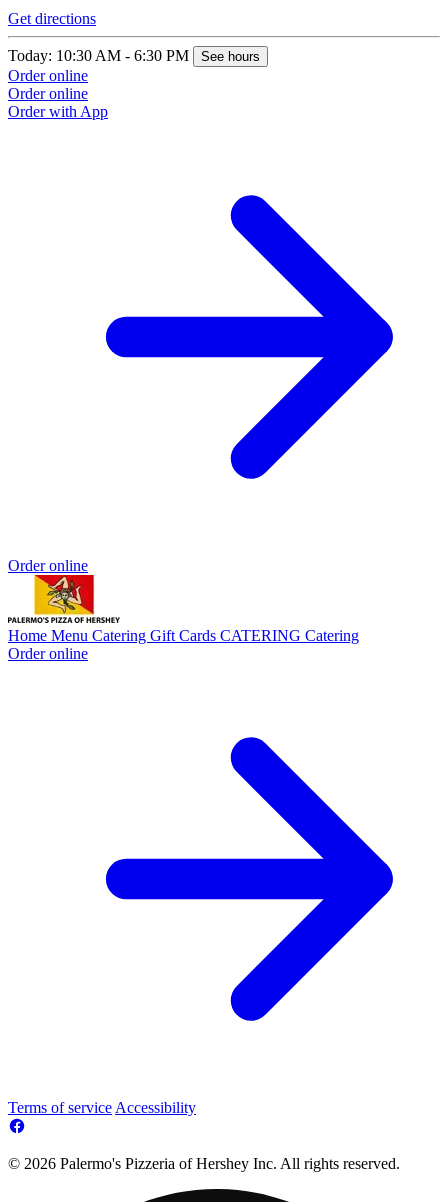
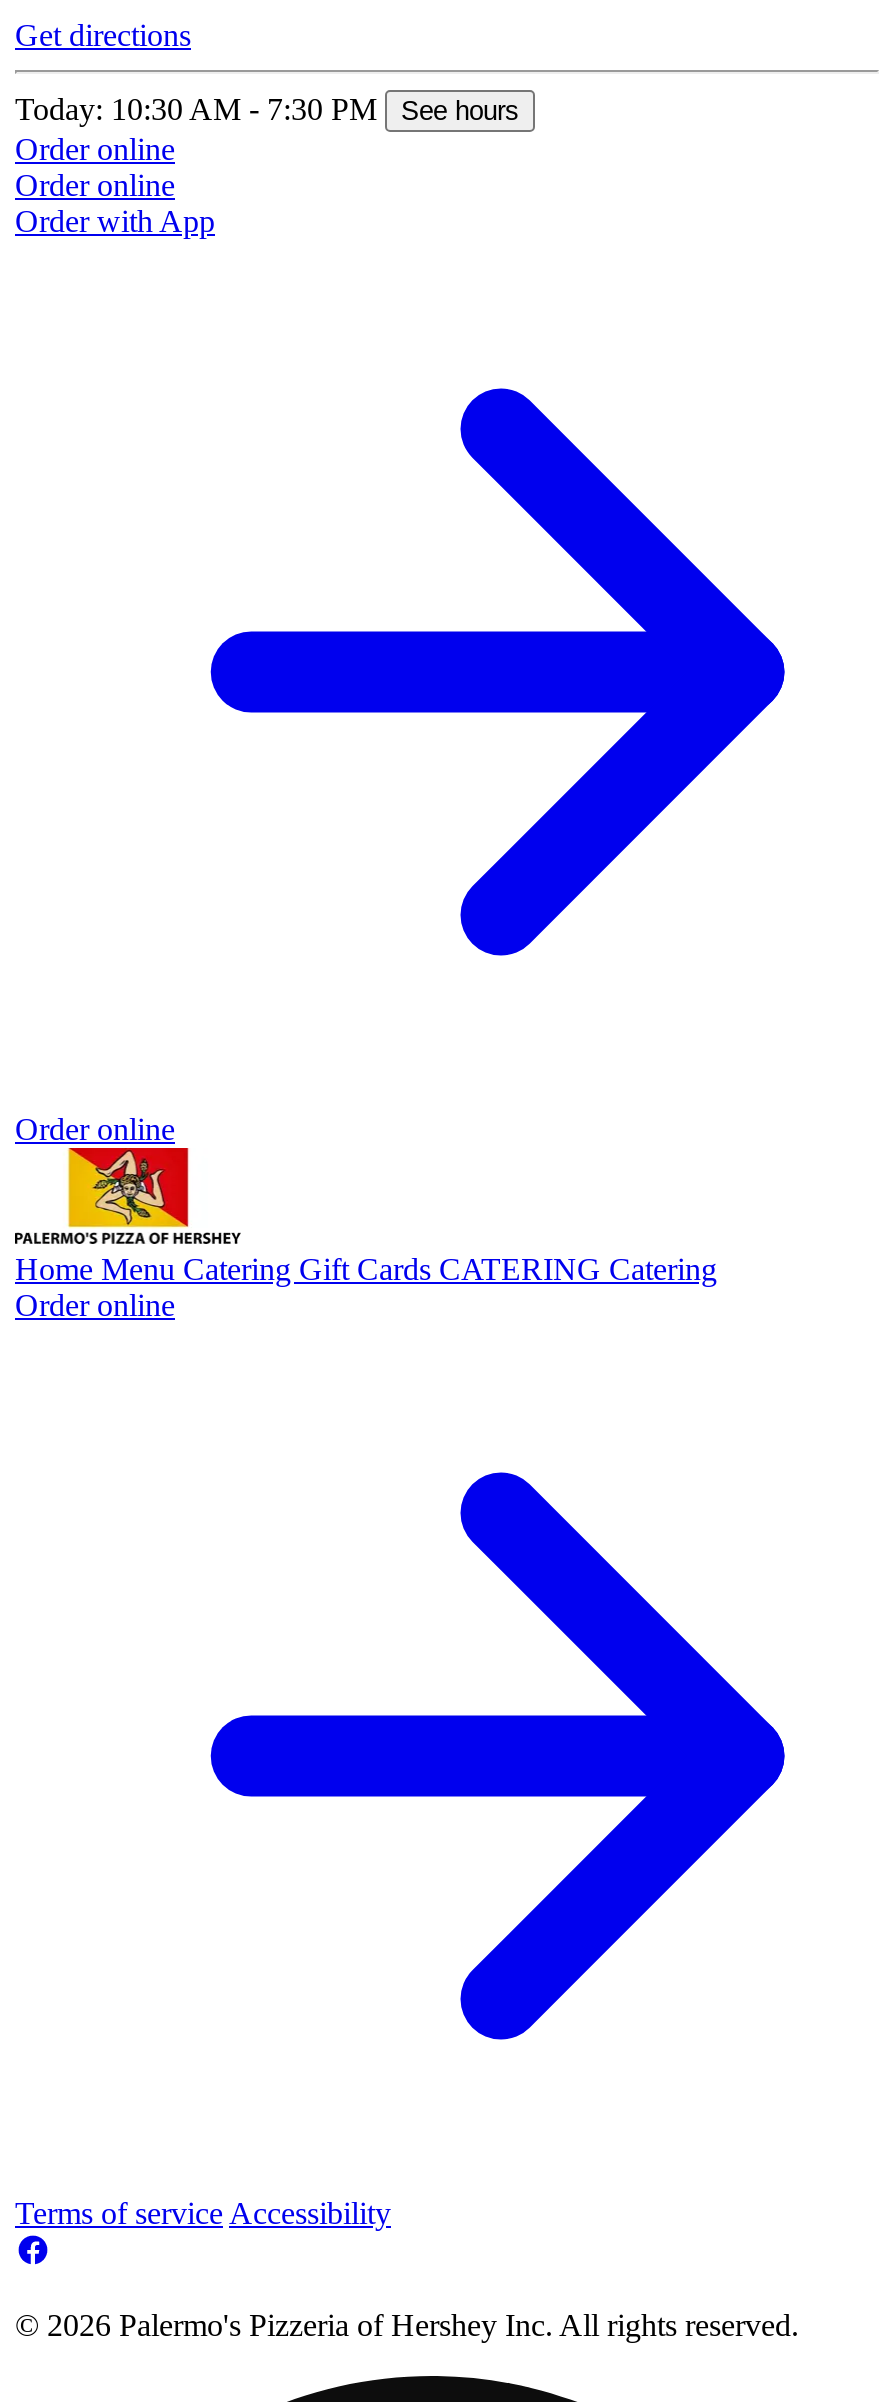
- Today: 10:30 AM - 6:30 PM See hours
+ Today: 10:30 AM - 7:30 PM See hours
